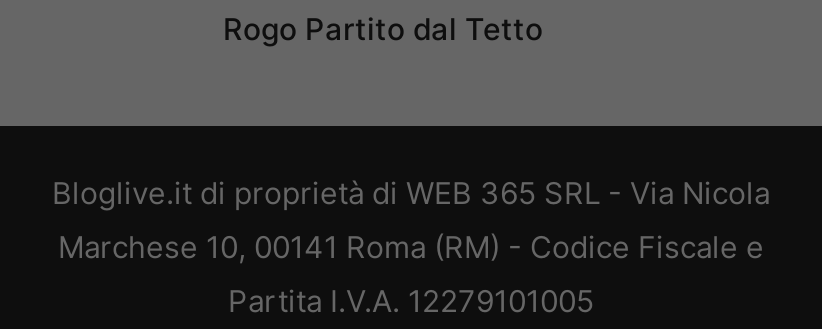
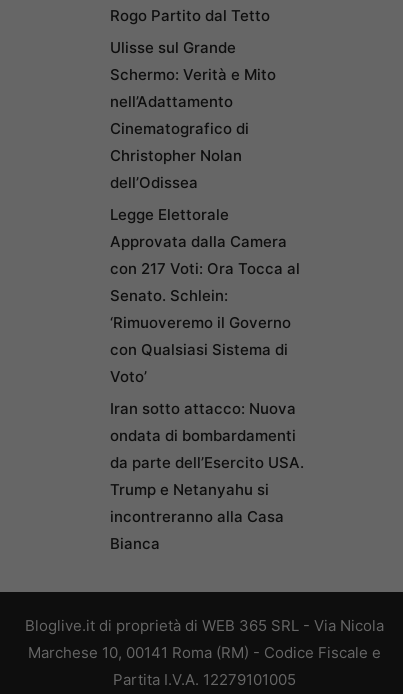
+ Ulisse sul Grande
+ Schermo: Verità e Mito
+ nell’Adattamento
+ Cinematografico di
+ Christopher Nolan
+ dell’Odissea
+ Legge Elettorale
+ Approvata dalla Camera
+ con 217 Voti: Ora Tocca al
+ Senato. Schlein:
+ ‘Rimuoveremo il Governo
+ con Qualsiasi Sistema di
+ Voto’
+ Iran sotto attacco: Nuova
+ ondata di bombardamenti
+ da parte dell’Esercito USA.
+ Trump e Netanyahu si
+ incontreranno alla Casa
+ Bianca
